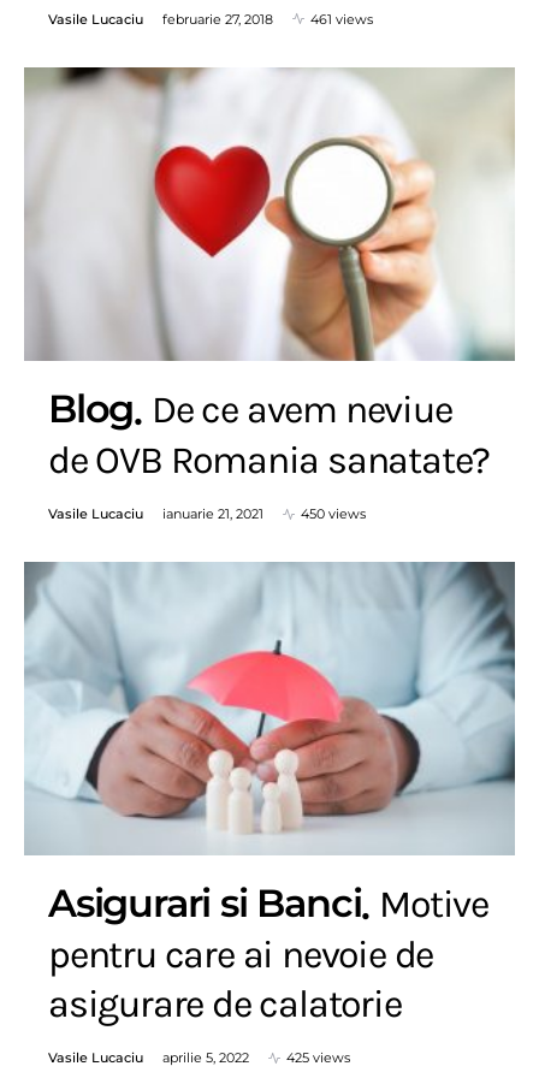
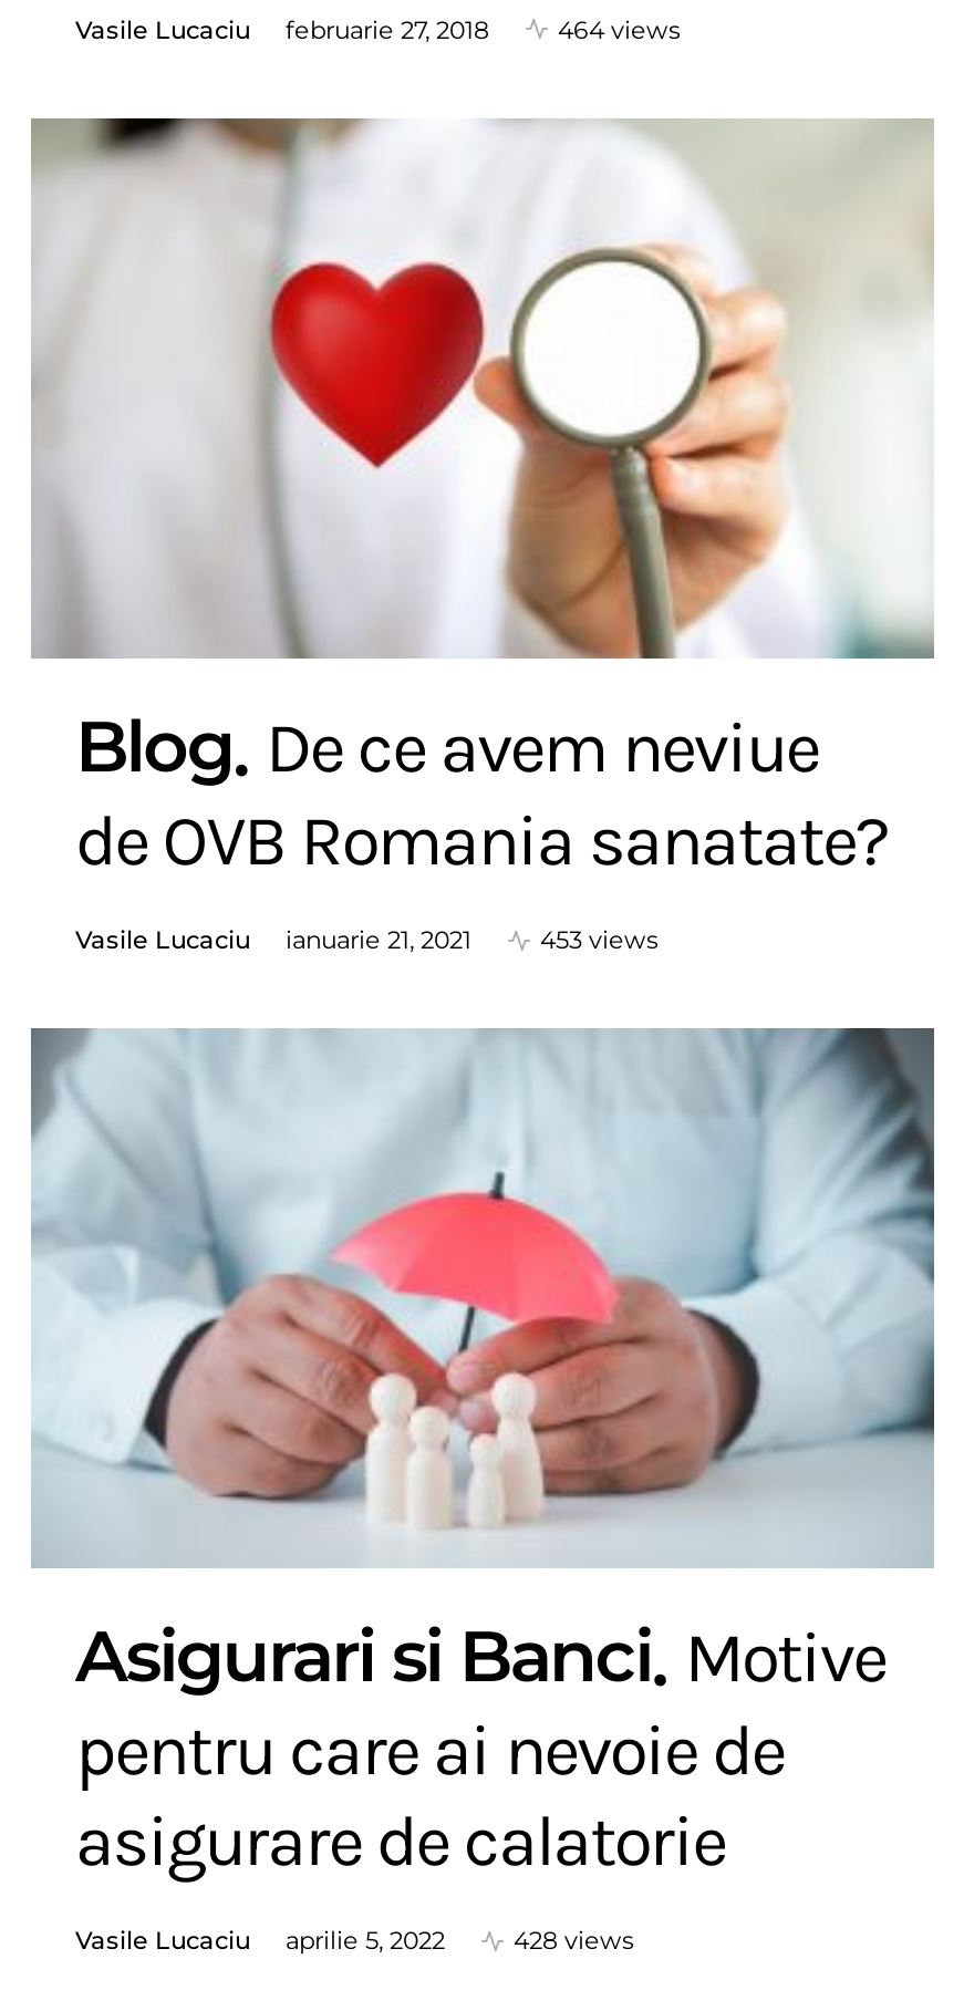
- 461 views
+ 464 views

- 450 views
+ 453 views

- 425 views
+ 428 views
